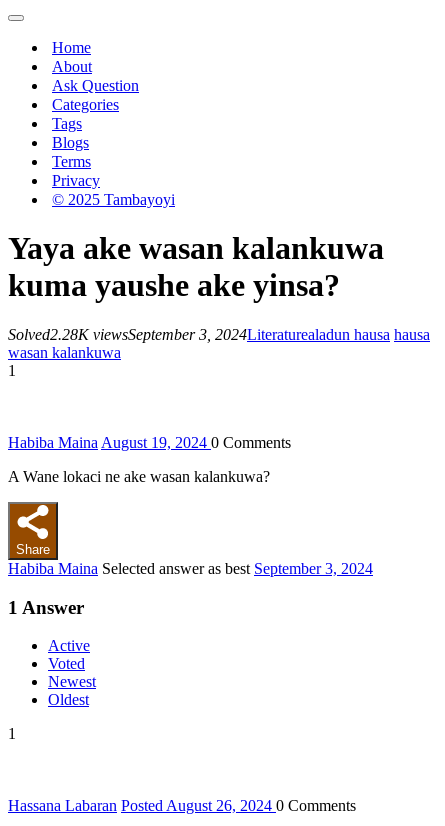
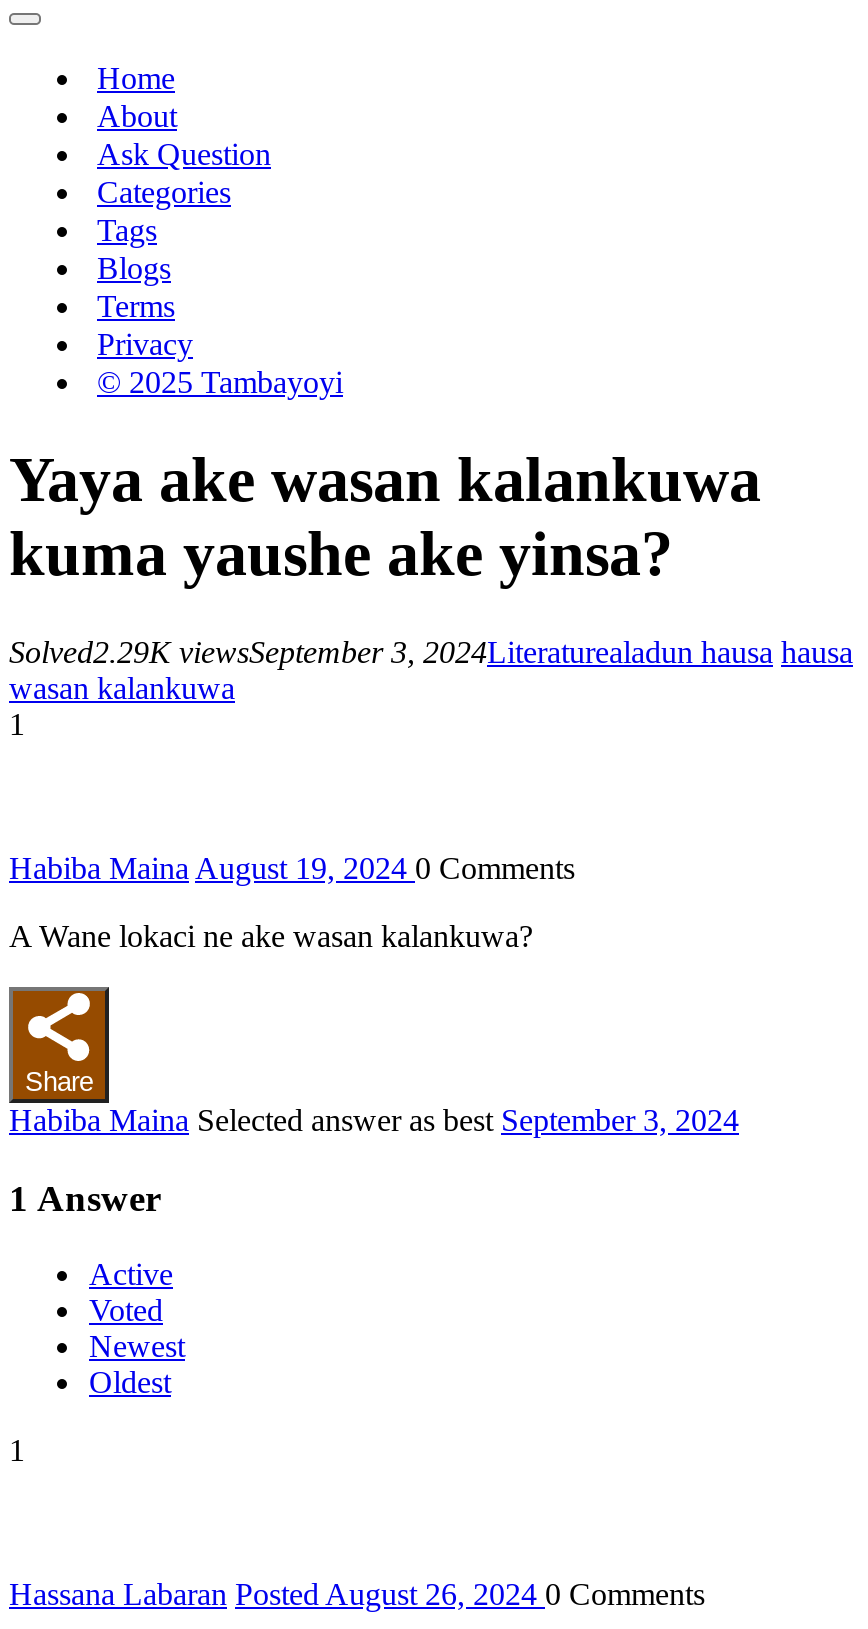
- Solved2.28K viewsSeptember 3, 2024Literaturealadun hausa hausa
+ Solved2.29K viewsSeptember 3, 2024Literaturealadun hausa hausa
